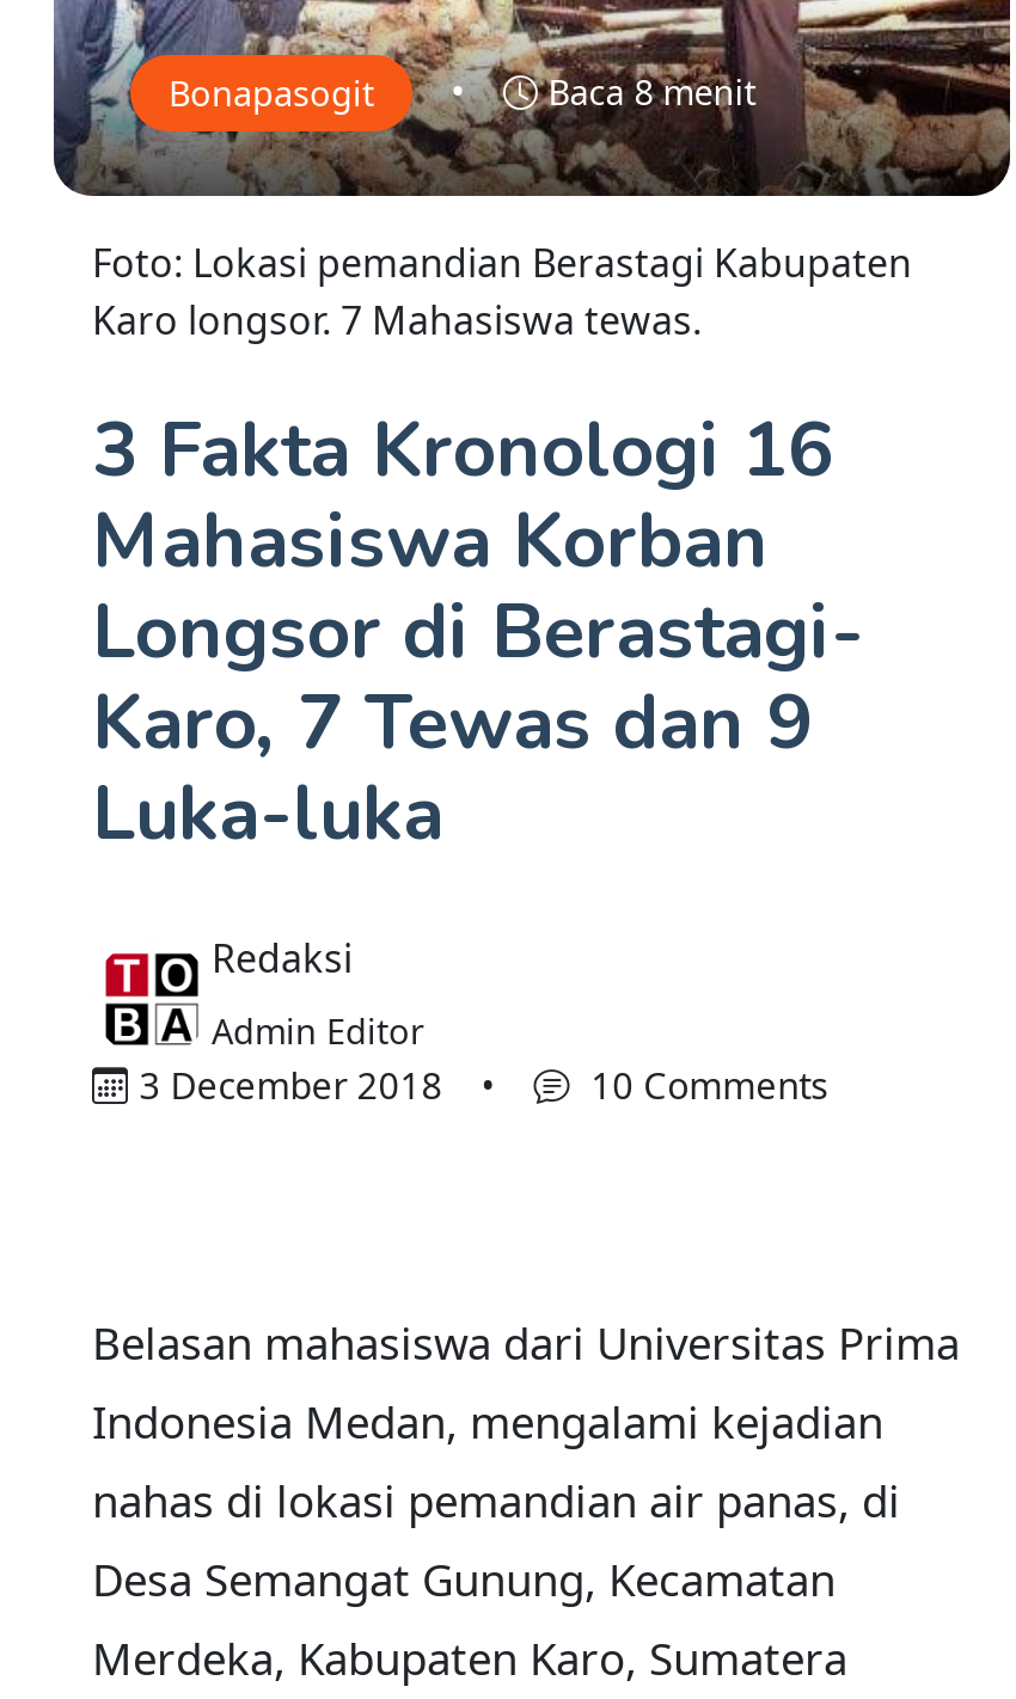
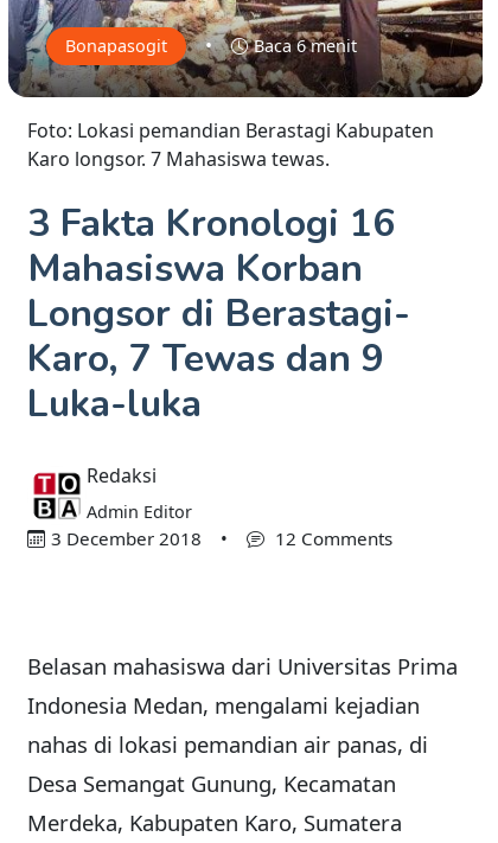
- Baca 8 menit
+ Baca 6 menit

- 10 Comments
+ 12 Comments
